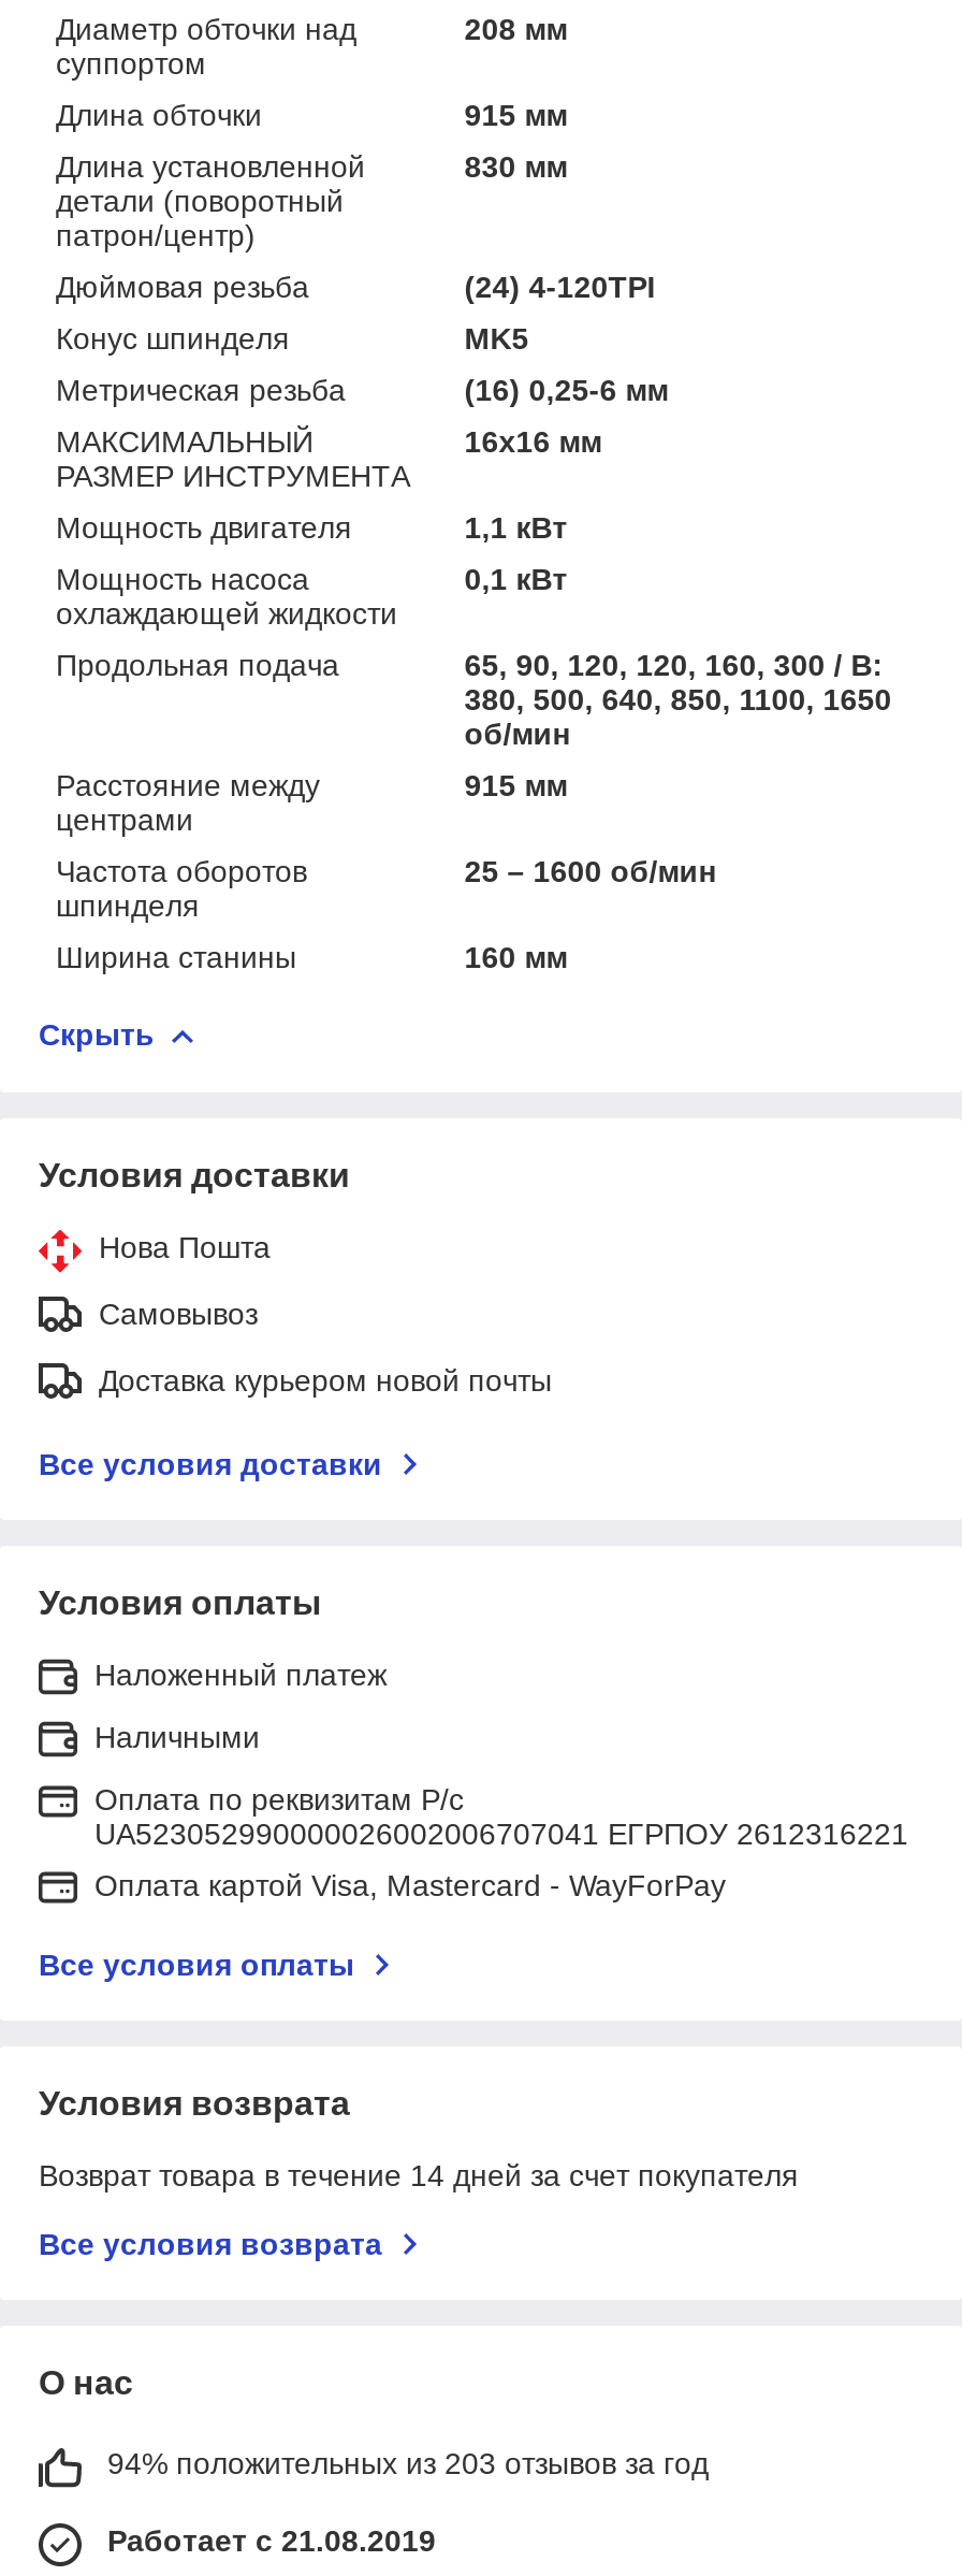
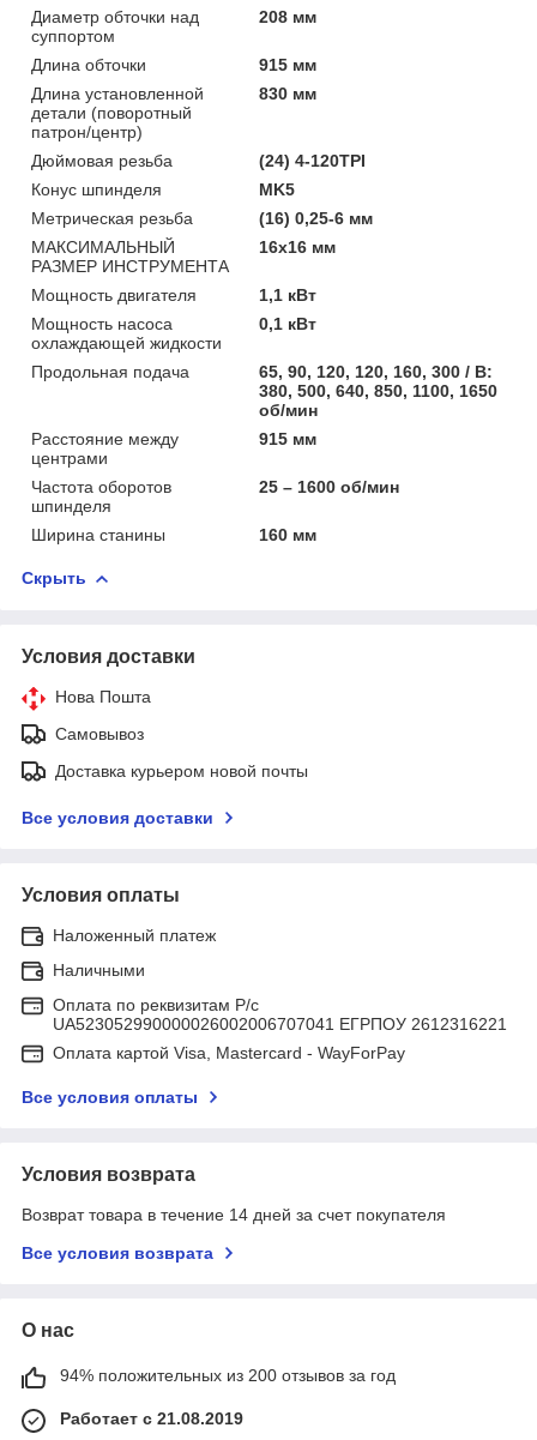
- 94% положительных из 203 отзывов за год
+ 94% положительных из 200 отзывов за год
